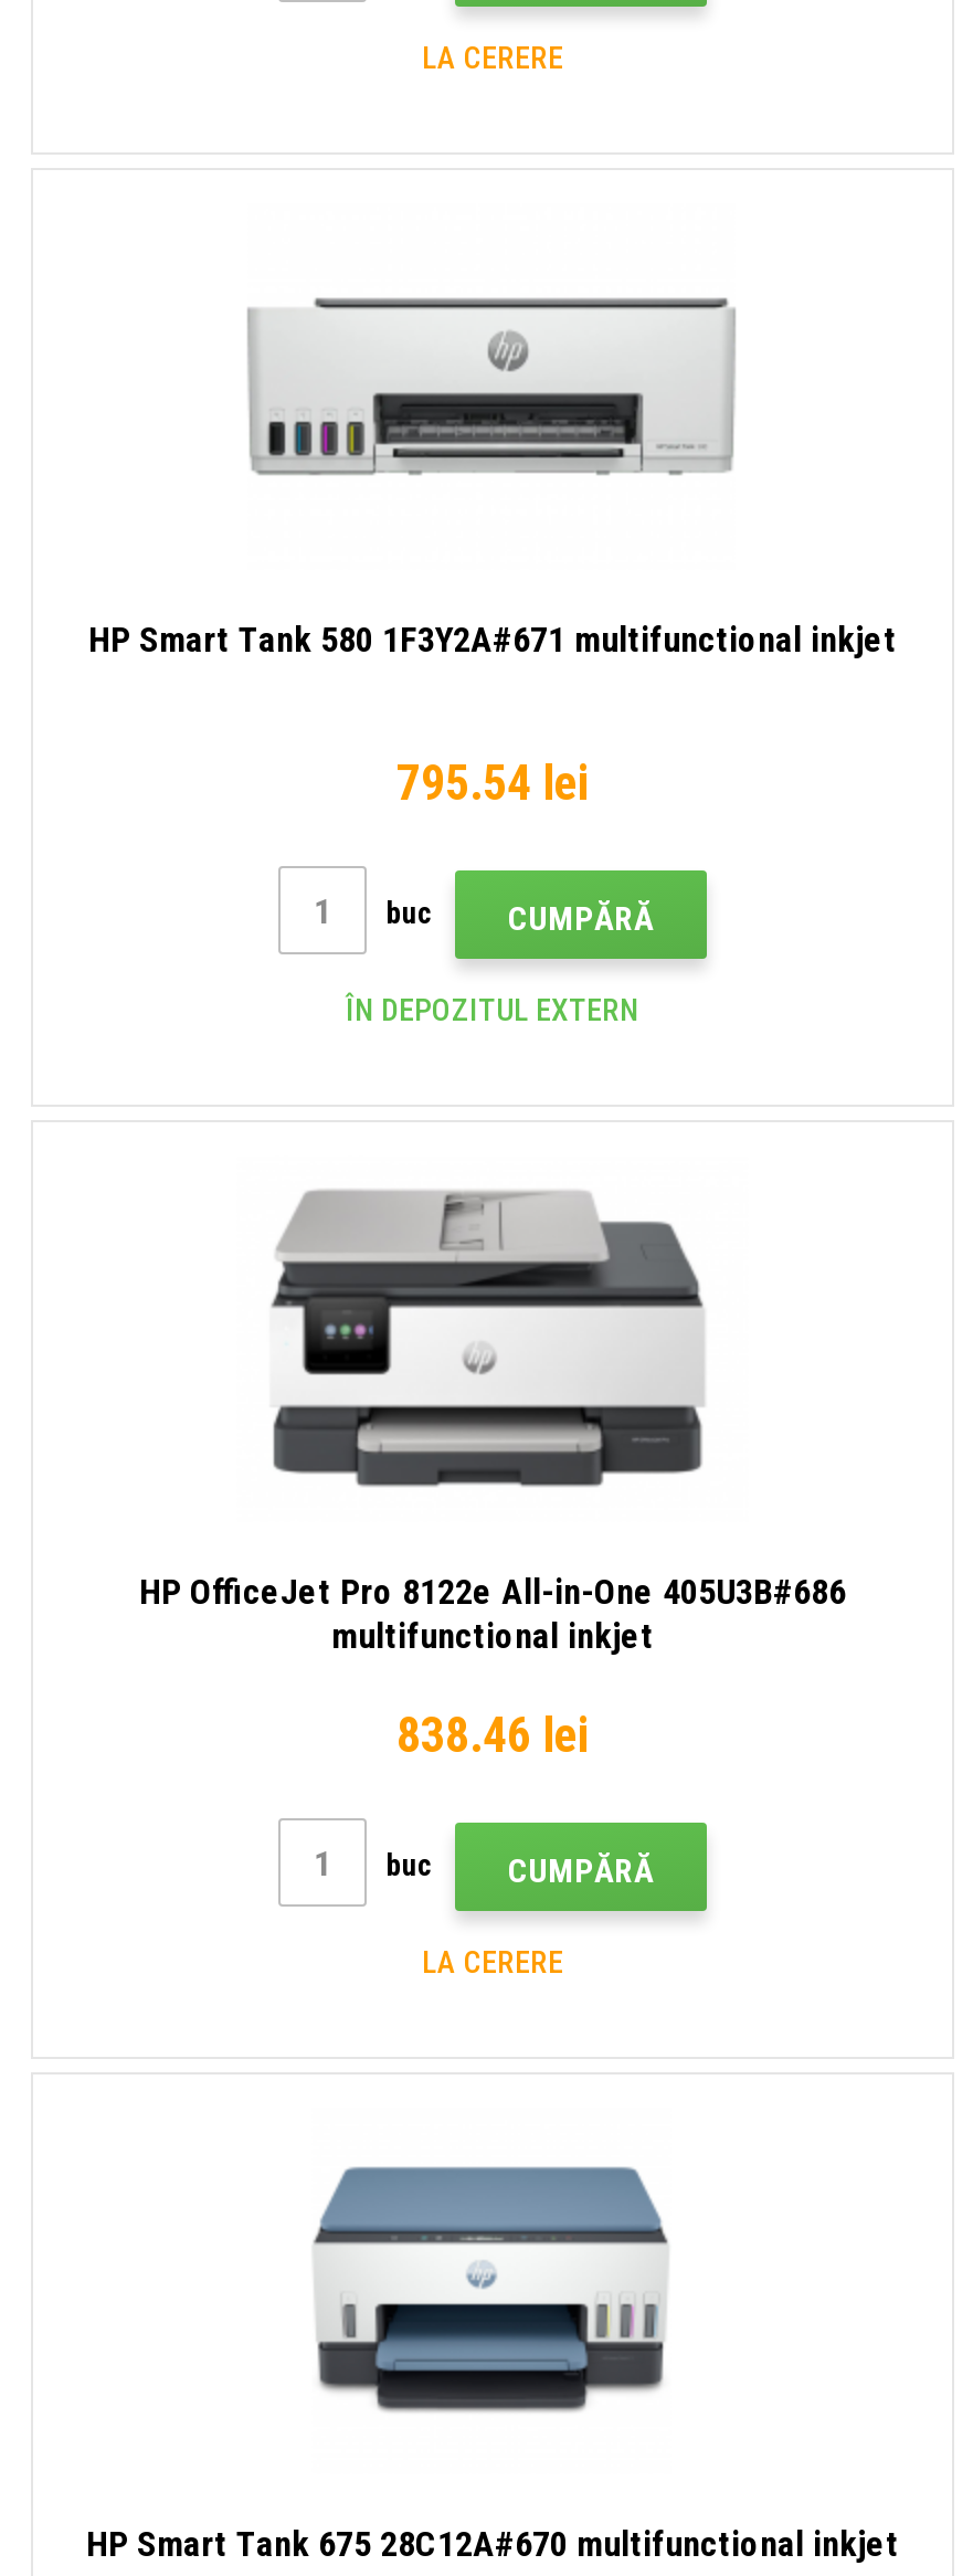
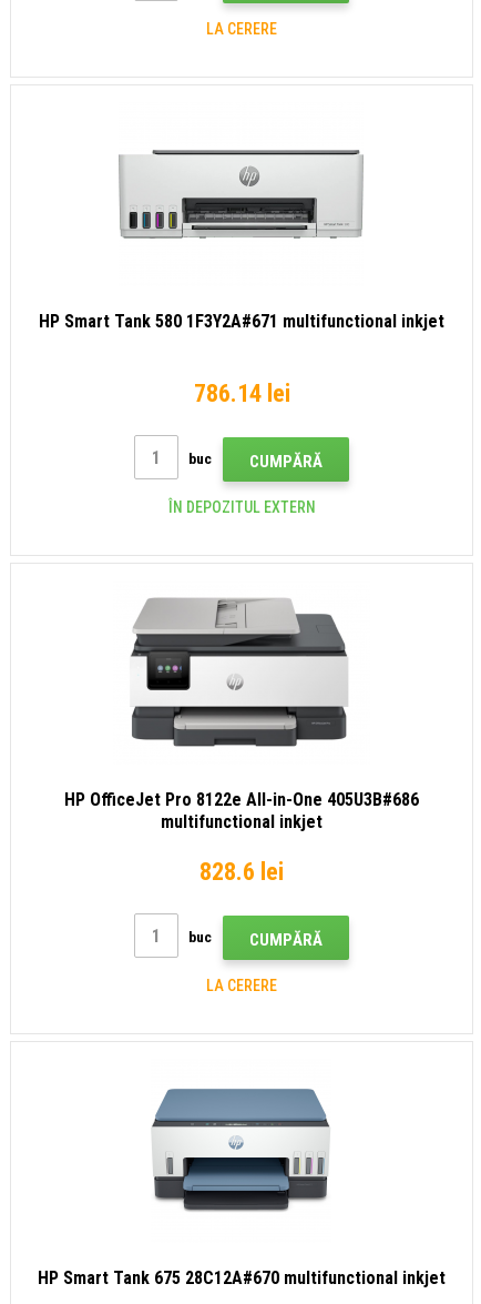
- 795.54 lei
+ 786.14 lei

- 838.46 lei
+ 828.6 lei
